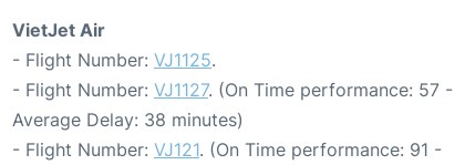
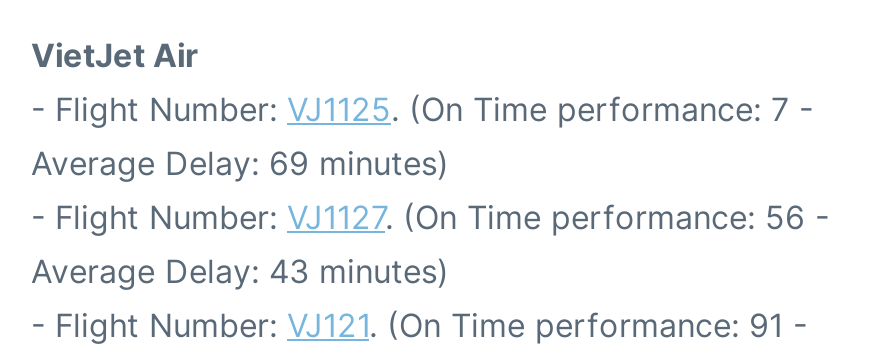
- - Flight Number: VJ1125.
- - Flight Number: VJ1127. (On Time performance: 57 -
- Average Delay: 38 minutes)
+ - Flight Number: VJ1125. (On Time performance: 7 -
+ Average Delay: 69 minutes)
+ - Flight Number: VJ1127. (On Time performance: 56 -
+ Average Delay: 43 minutes)
